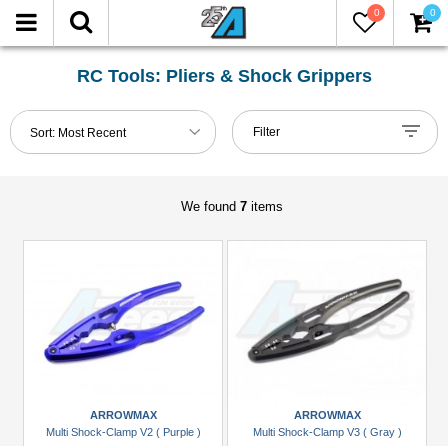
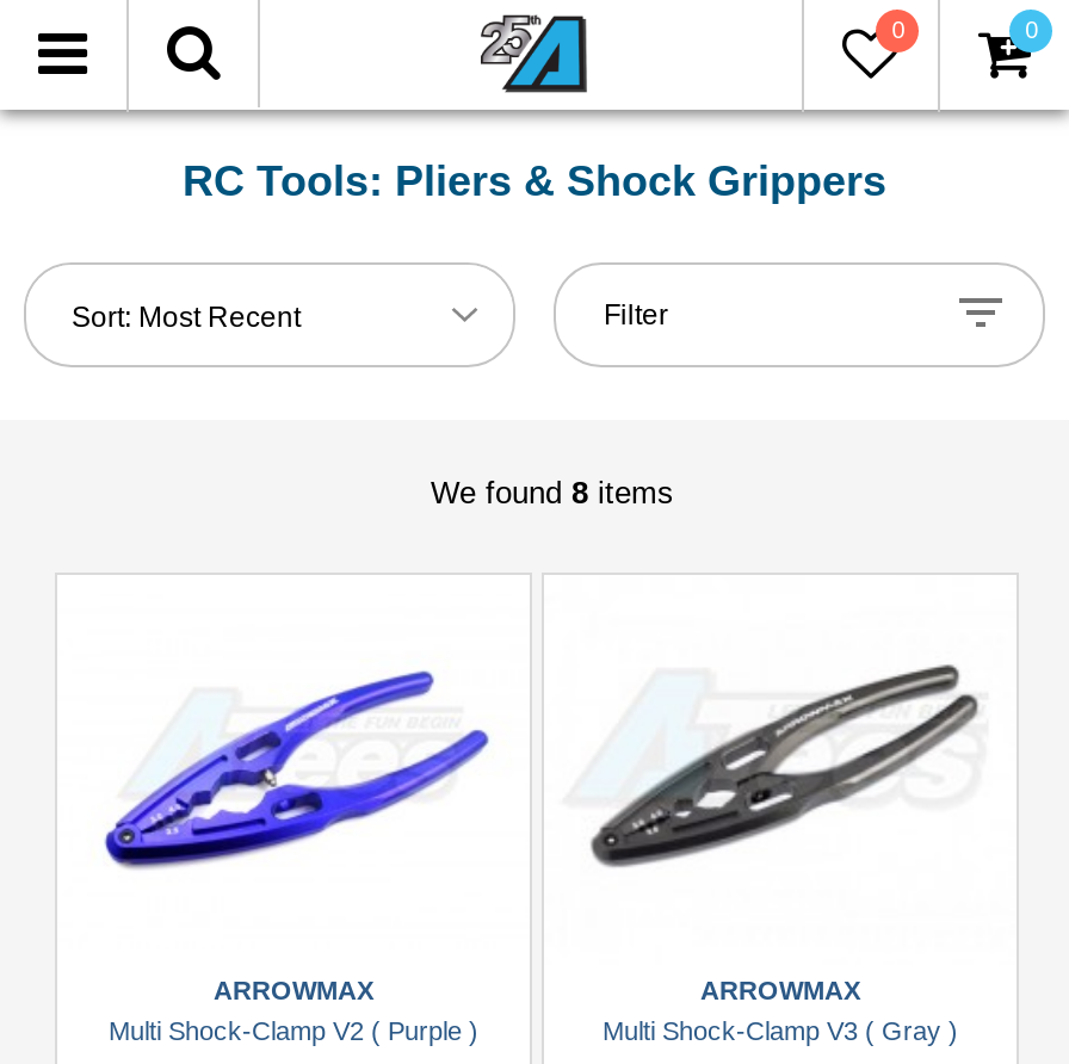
- We found 7 items
+ We found 8 items
